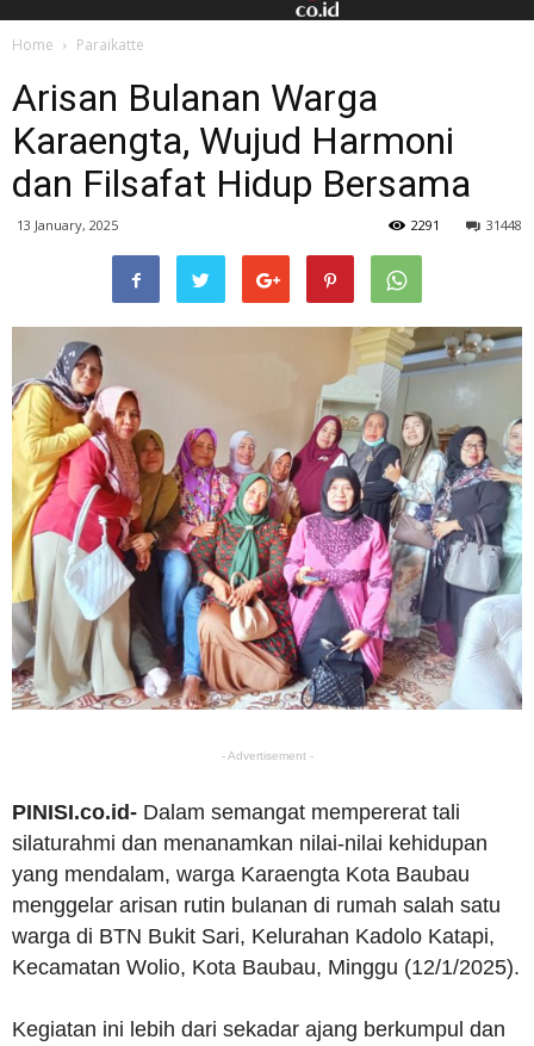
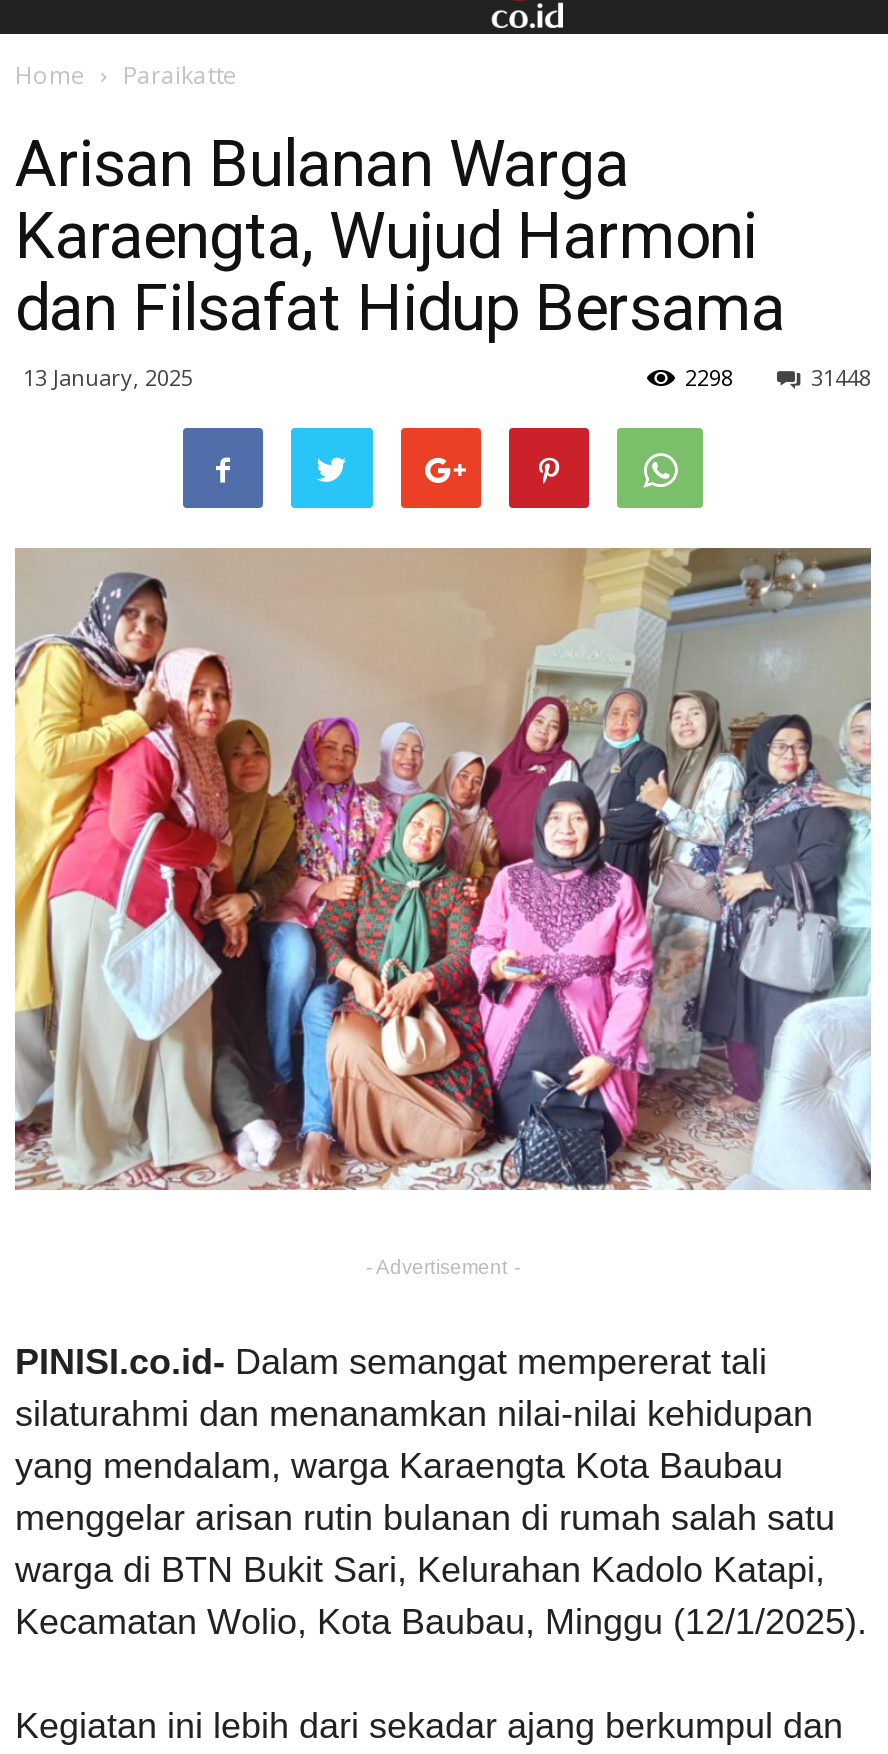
- 2291
+ 2298
